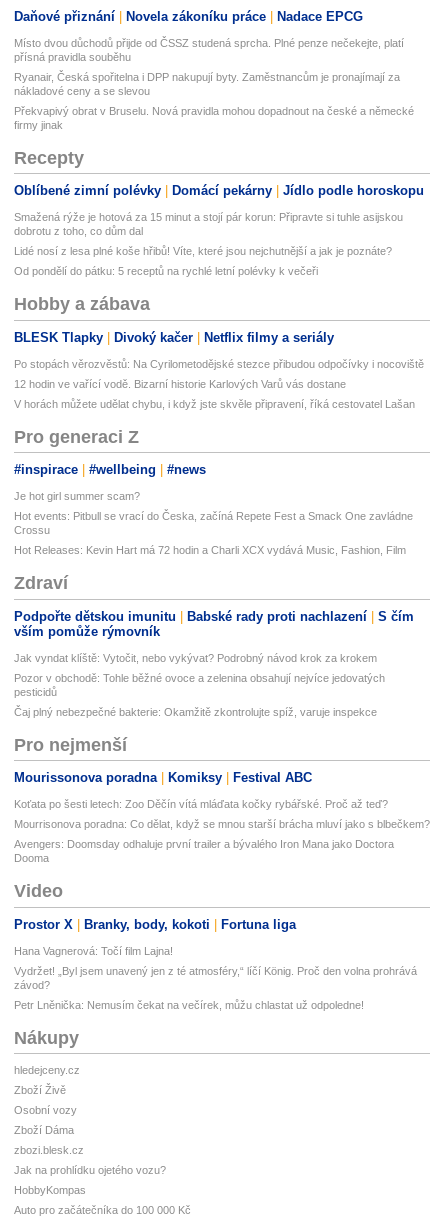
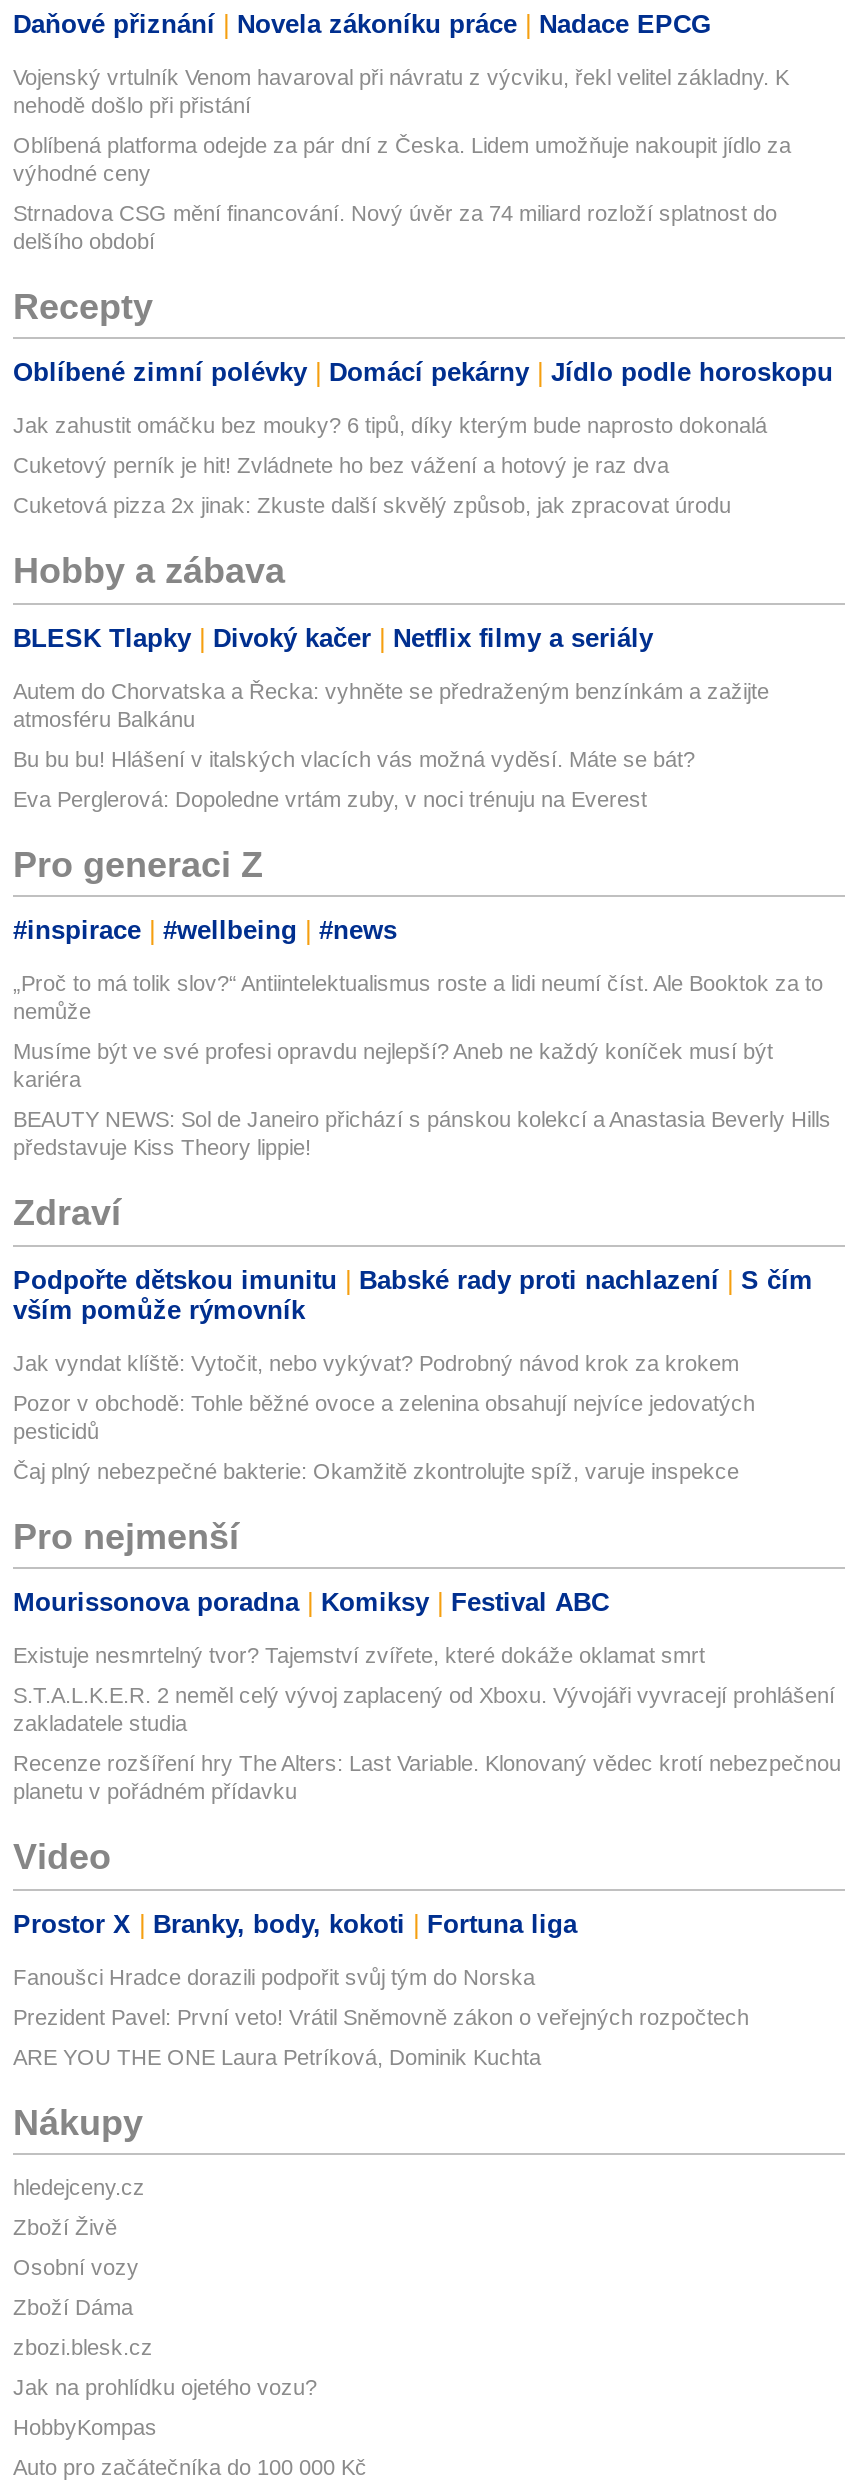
- Místo dvou důchodů přijde od ČSSZ studená sprcha. Plné penze nečekejte, platí
- přísná pravidla souběhu
+ Vojenský vrtulník Venom havaroval při návratu z výcviku, řekl velitel základny. K
+ nehodě došlo při přistání

- Ryanair, Česká spořitelna i DPP nakupují byty. Zaměstnancům je pronajímají za
- nákladové ceny a se slevou
+ Oblíbená platforma odejde za pár dní z Česka. Lidem umožňuje nakoupit jídlo za
+ výhodné ceny

- Překvapivý obrat v Bruselu. Nová pravidla mohou dopadnout na české a německé
- firmy jinak
+ Strnadova CSG mění financování. Nový úvěr za 74 miliard rozloží splatnost do
+ delšího období

- Smažená rýže je hotová za 15 minut a stojí pár korun: Připravte si tuhle asijskou
- dobrotu z toho, co dům dal
+ Jak zahustit omáčku bez mouky? 6 tipů, díky kterým bude naprosto dokonalá

- Lidé nosí z lesa plné koše hřibů! Víte, které jsou nejchutnější a jak je poznáte?
+ Cuketový perník je hit! Zvládnete ho bez vážení a hotový je raz dva

- Od pondělí do pátku: 5 receptů na rychlé letní polévky k večeři
+ Cuketová pizza 2x jinak: Zkuste další skvělý způsob, jak zpracovat úrodu

- Po stopách věrozvěstů: Na Cyrilometodějské stezce přibudou odpočívky i nocoviště
+ Autem do Chorvatska a Řecka: vyhněte se předraženým benzínkám a zažijte
+ atmosféru Balkánu

- 12 hodin ve vařící vodě. Bizarní historie Karlových Varů vás dostane
+ Bu bu bu! Hlášení v italských vlacích vás možná vyděsí. Máte se bát?

- V horách můžete udělat chybu, i když jste skvěle připravení, říká cestovatel Lašan
+ Eva Perglerová: Dopoledne vrtám zuby, v noci trénuju na Everest

- Je hot girl summer scam?
+ „Proč to má tolik slov?“ Antiintelektualismus roste a lidi neumí číst. Ale Booktok za to
+ nemůže

- Hot events: Pitbull se vrací do Česka, začíná Repete Fest a Smack One zavládne
- Crossu
+ Musíme být ve své profesi opravdu nejlepší? Aneb ne každý koníček musí být
+ kariéra

- Hot Releases: Kevin Hart má 72 hodin a Charli XCX vydává Music, Fashion, Film
+ BEAUTY NEWS: Sol de Janeiro přichází s pánskou kolekcí a Anastasia Beverly Hills
+ představuje Kiss Theory lippie!

- Koťata po šesti letech: Zoo Děčín vítá mláďata kočky rybářské. Proč až teď?
+ Existuje nesmrtelný tvor? Tajemství zvířete, které dokáže oklamat smrt

- Mourrisonova poradna: Co dělat, když se mnou starší brácha mluví jako s blbečkem?
+ S.T.A.L.K.E.R. 2 neměl celý vývoj zaplacený od Xboxu. Vývojáři vyvracejí prohlášení
+ zakladatele studia

- Avengers: Doomsday odhaluje první trailer a bývalého Iron Mana jako Doctora
- Dooma
+ Recenze rozšíření hry The Alters: Last Variable. Klonovaný vědec krotí nebezpečnou
+ planetu v pořádném přídavku

- Hana Vagnerová: Točí film Lajna!
+ Fanoušci Hradce dorazili podpořit svůj tým do Norska

- Vydržet! „Byl jsem unavený jen z té atmosféry,“ líčí König. Proč den volna prohrává
- závod?
+ Prezident Pavel: První veto! Vrátil Sněmovně zákon o veřejných rozpočtech

- Petr Lněnička: Nemusím čekat na večírek, můžu chlastat už odpoledne!
+ ARE YOU THE ONE Laura Petríková, Dominik Kuchta
